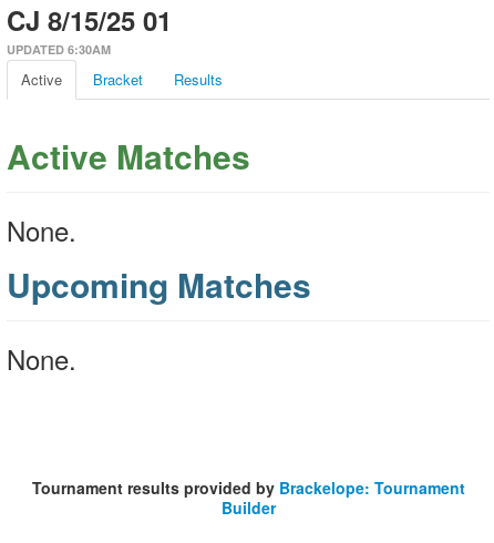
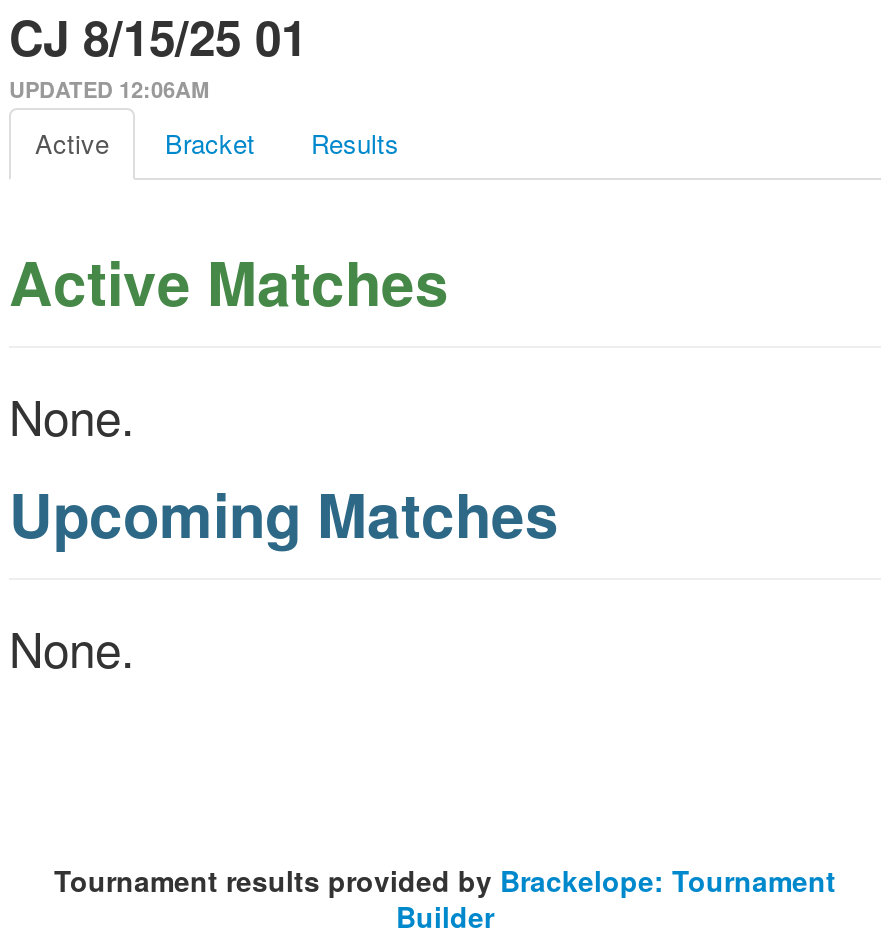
- UPDATED 6:30AM
+ UPDATED 12:06AM
